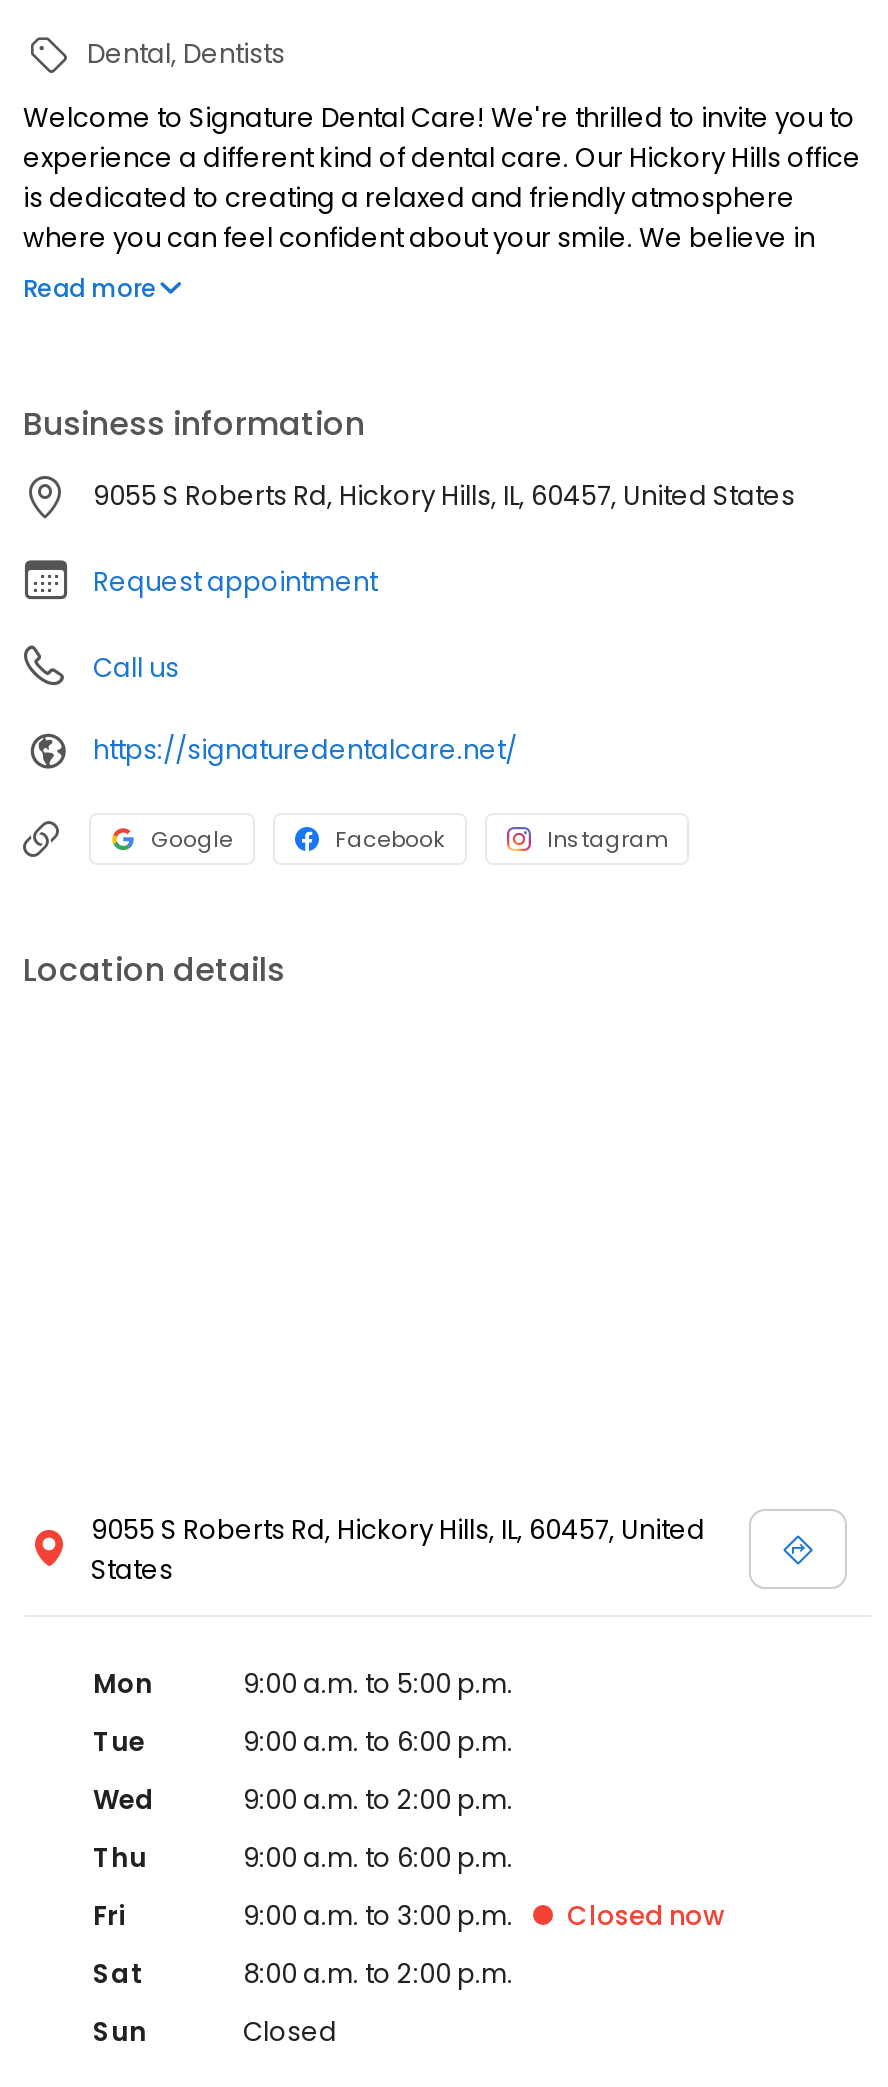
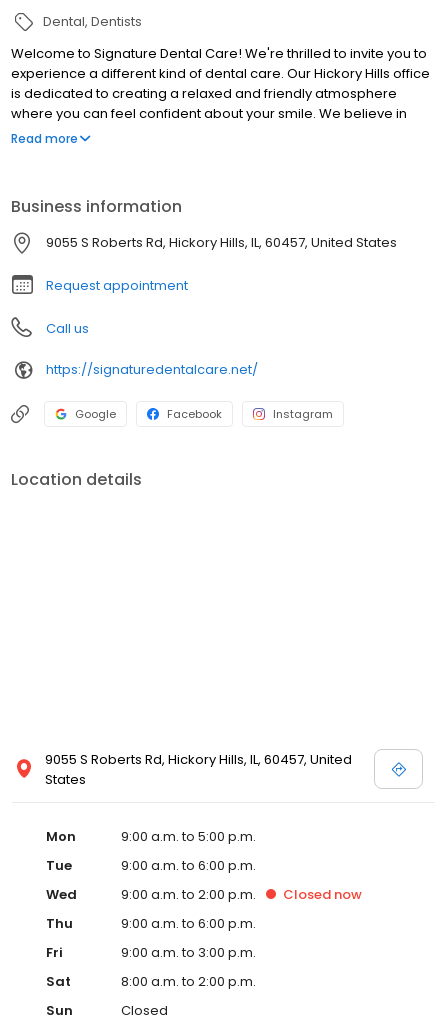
moved up: Closed now
